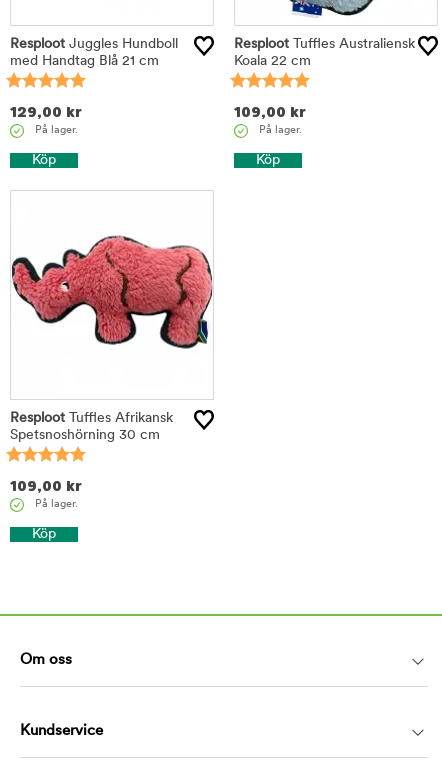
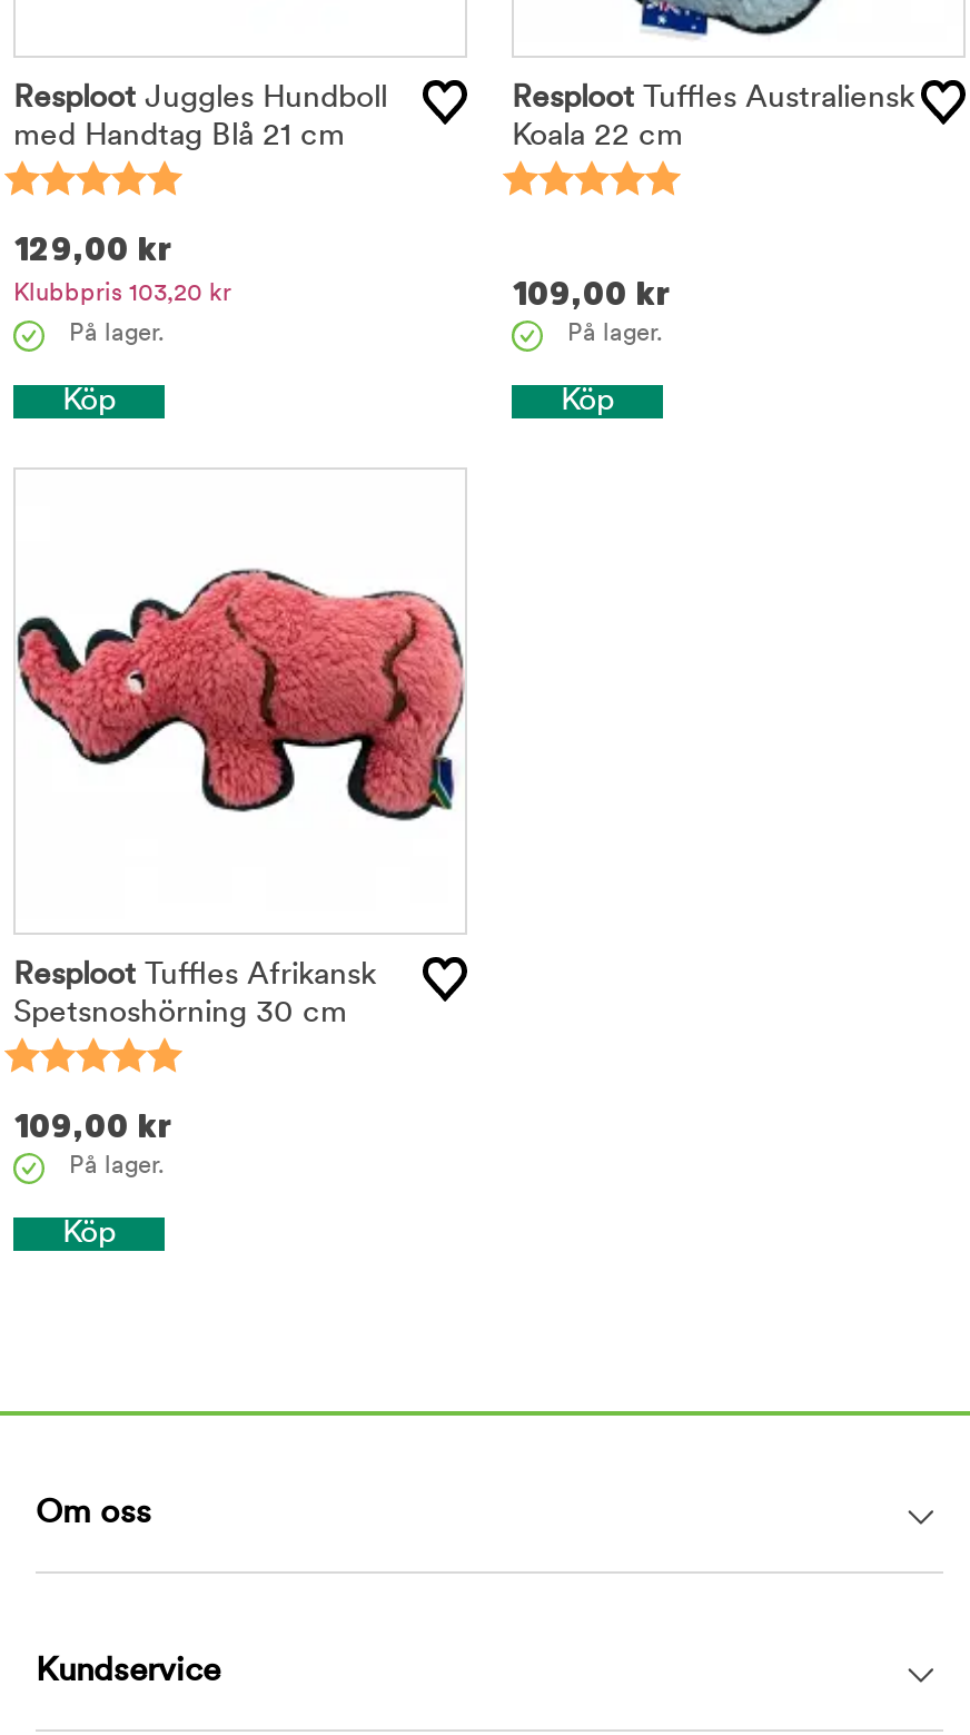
+ Klubbpris 103,20 kr
